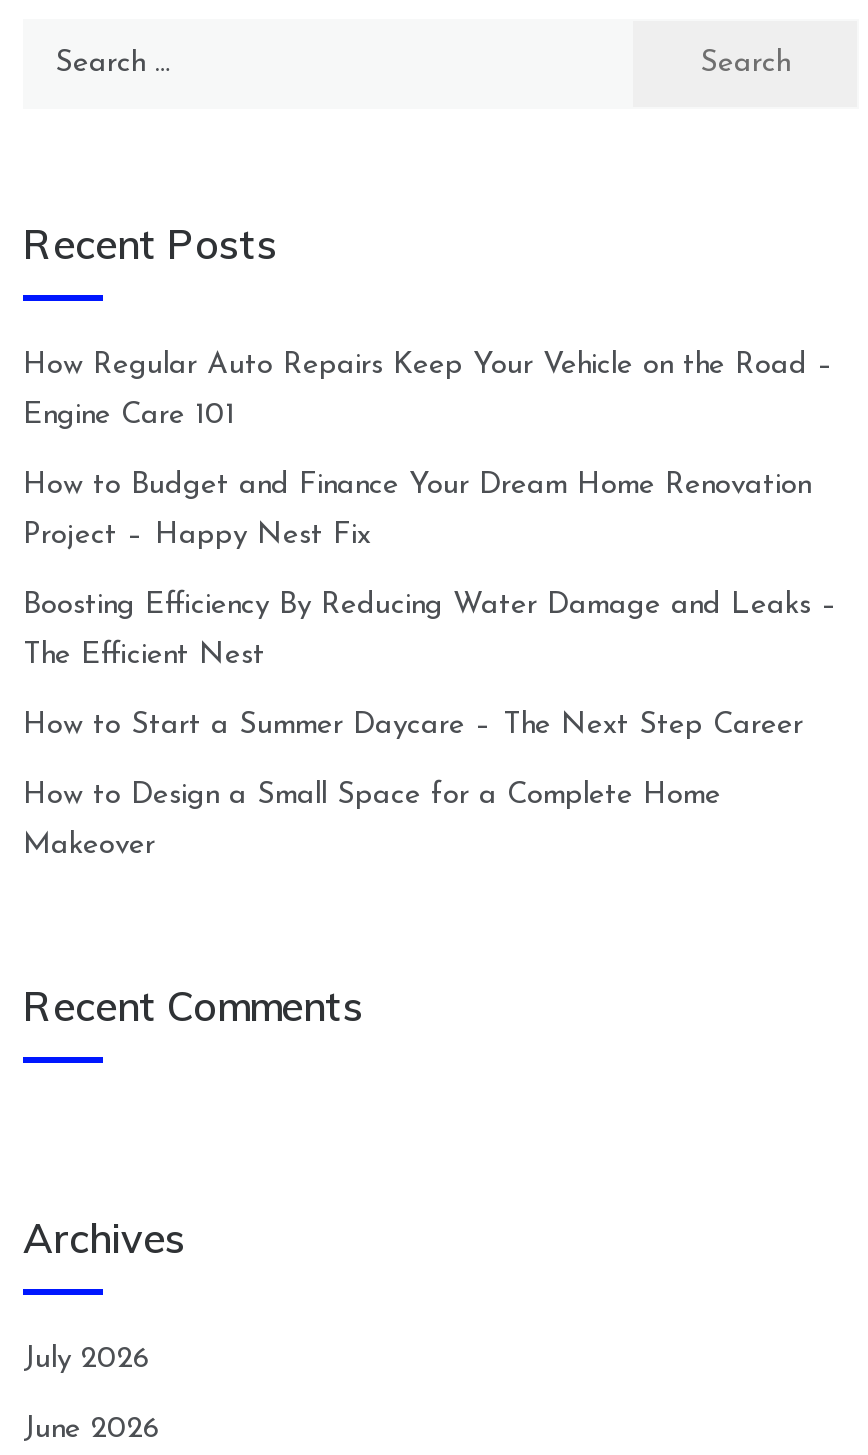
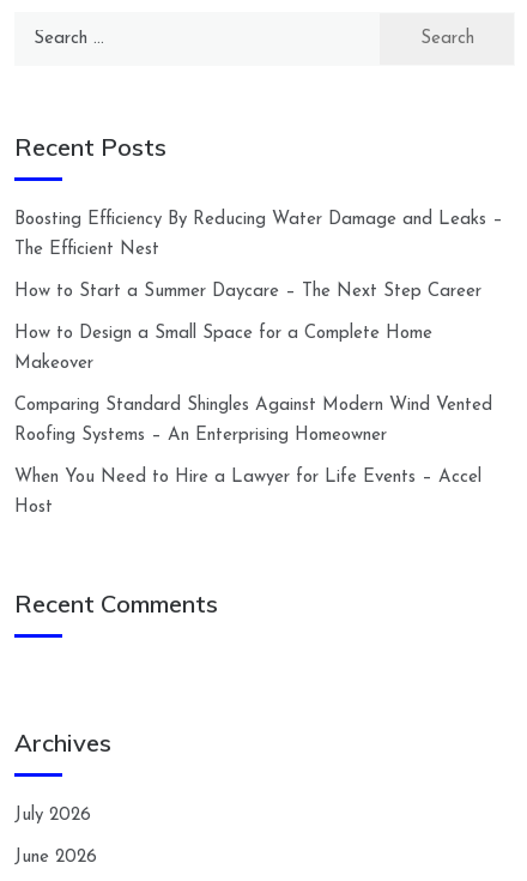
- How Regular Auto Repairs Keep Your Vehicle on the Road –
- Engine Care 101
- How to Budget and Finance Your Dream Home Renovation
- Project – Happy Nest Fix

moved up: Boosting Efficiency By Reducing Water Damage and Leaks – | The Efficient Nest | How to Start a Summer Daycare – The Next Step Career | How to Design a Small Space for a Complete Home | Makeover

+ Comparing Standard Shingles Against Modern Wind Vented
+ Roofing Systems – An Enterprising Homeowner
+ When You Need to Hire a Lawyer for Life Events – Accel
+ Host
